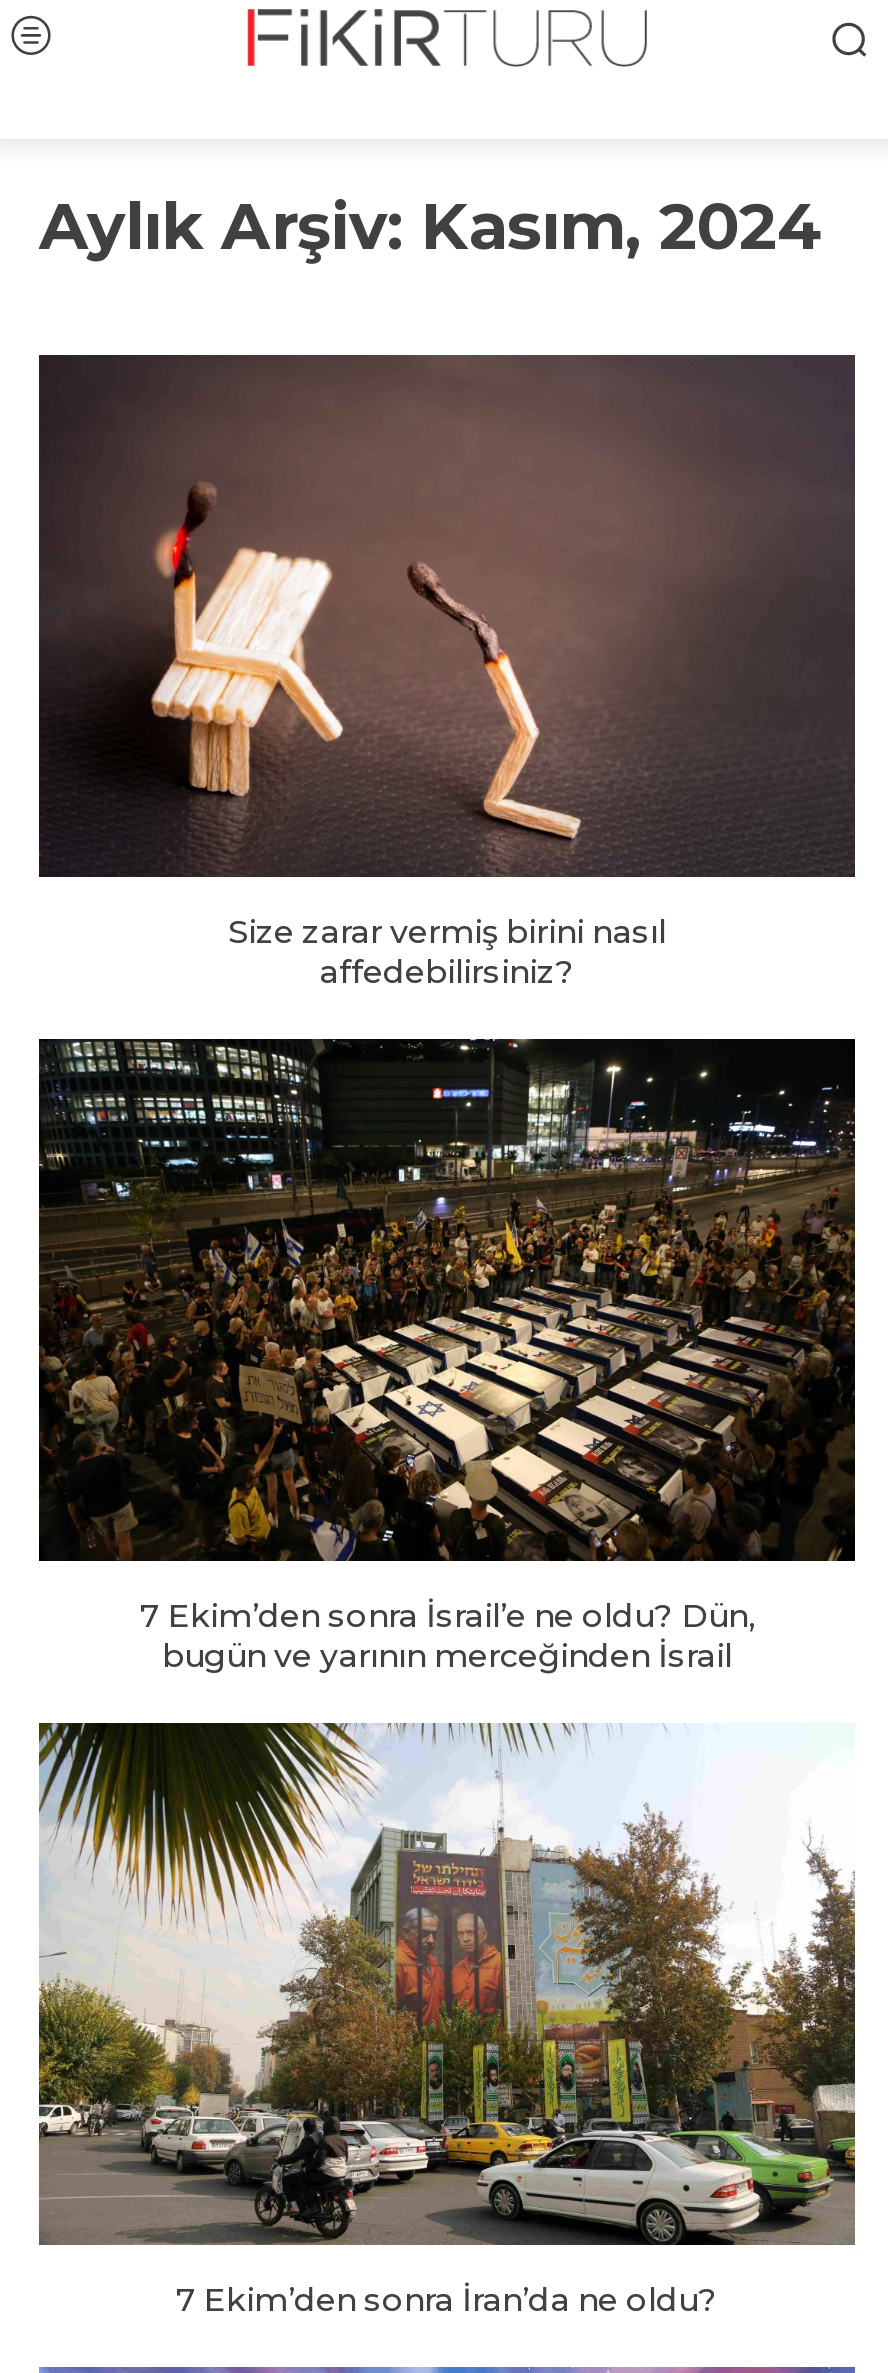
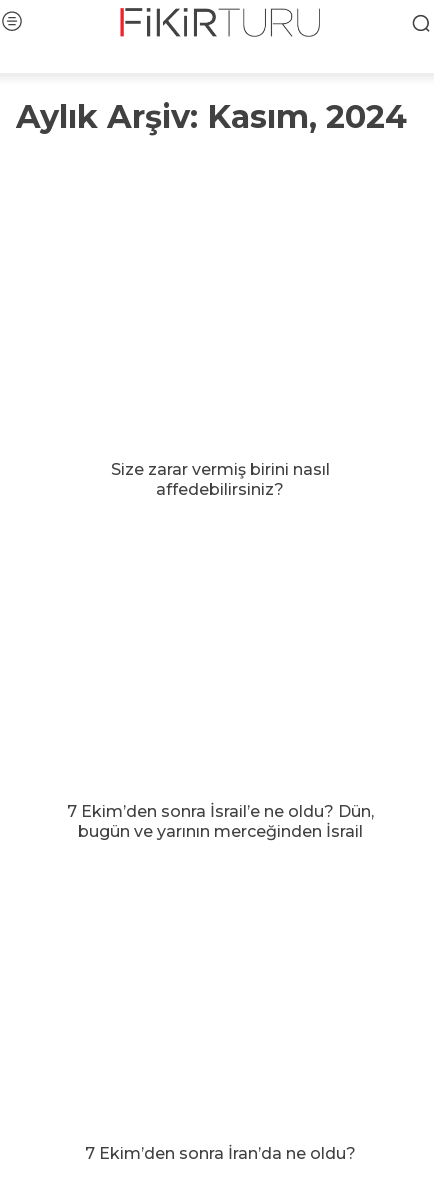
- [image]

- [image]

- [image]
